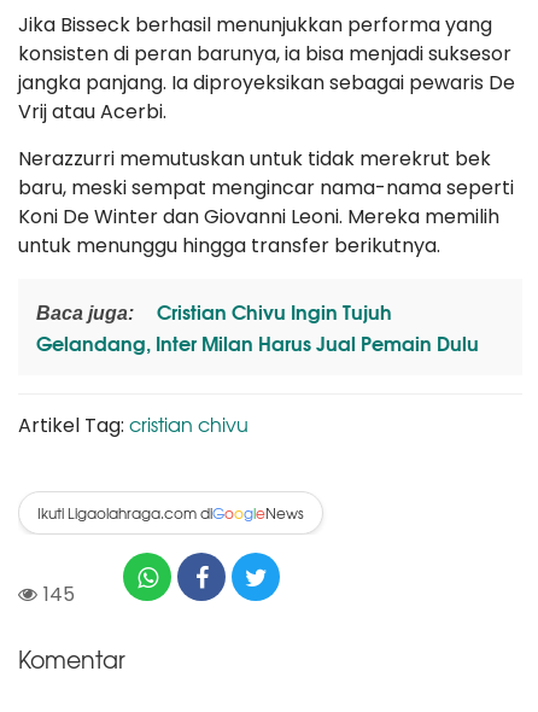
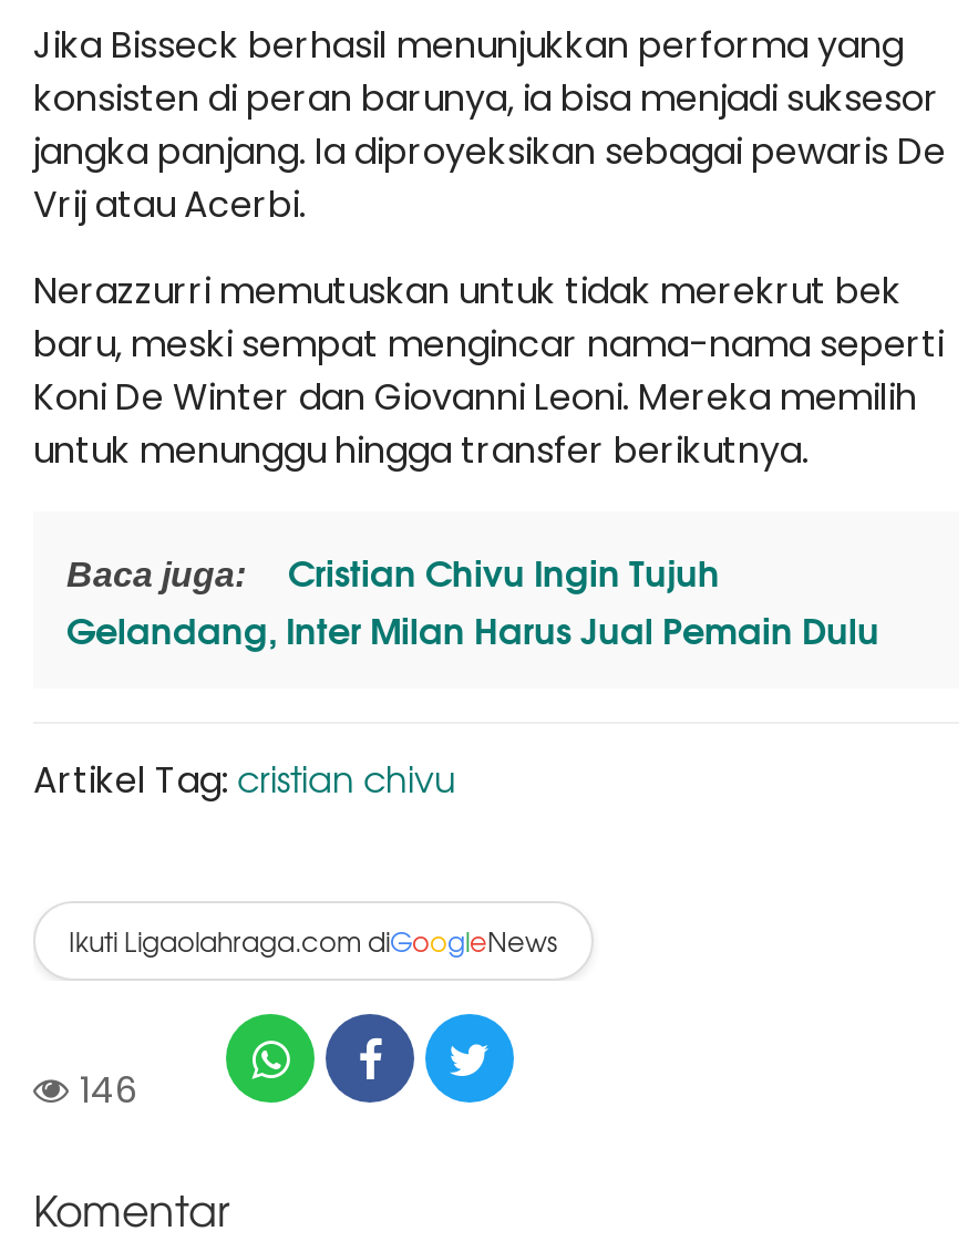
- 145
+ 146
